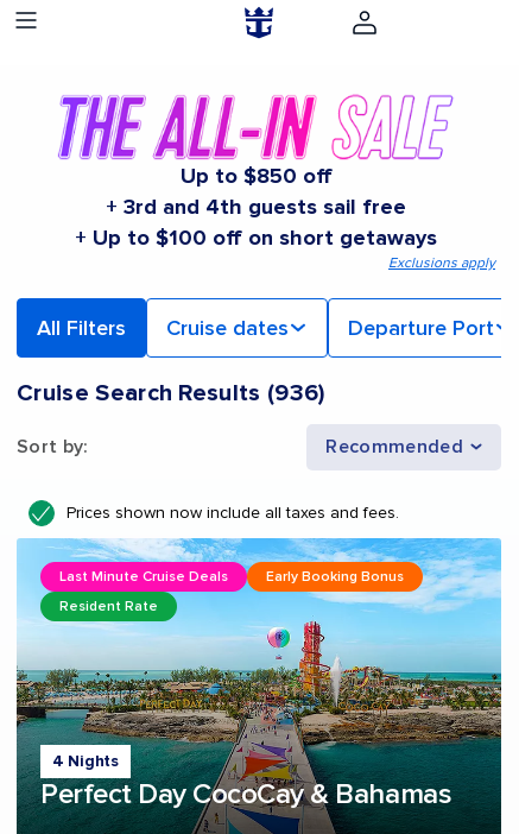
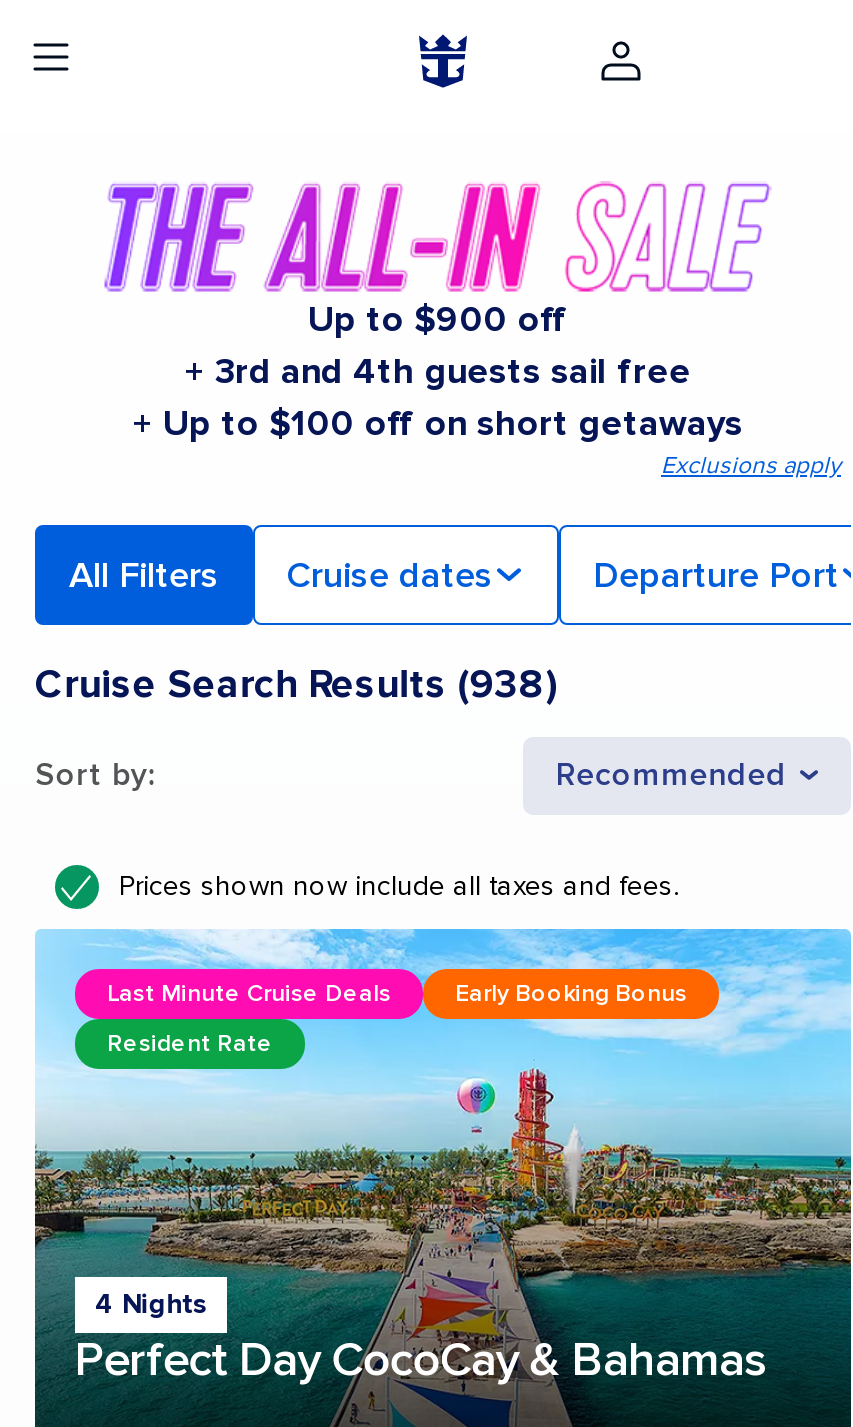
- Up to $850 off
+ Up to $900 off

- Cruise Search Results (936)
+ Cruise Search Results (938)
